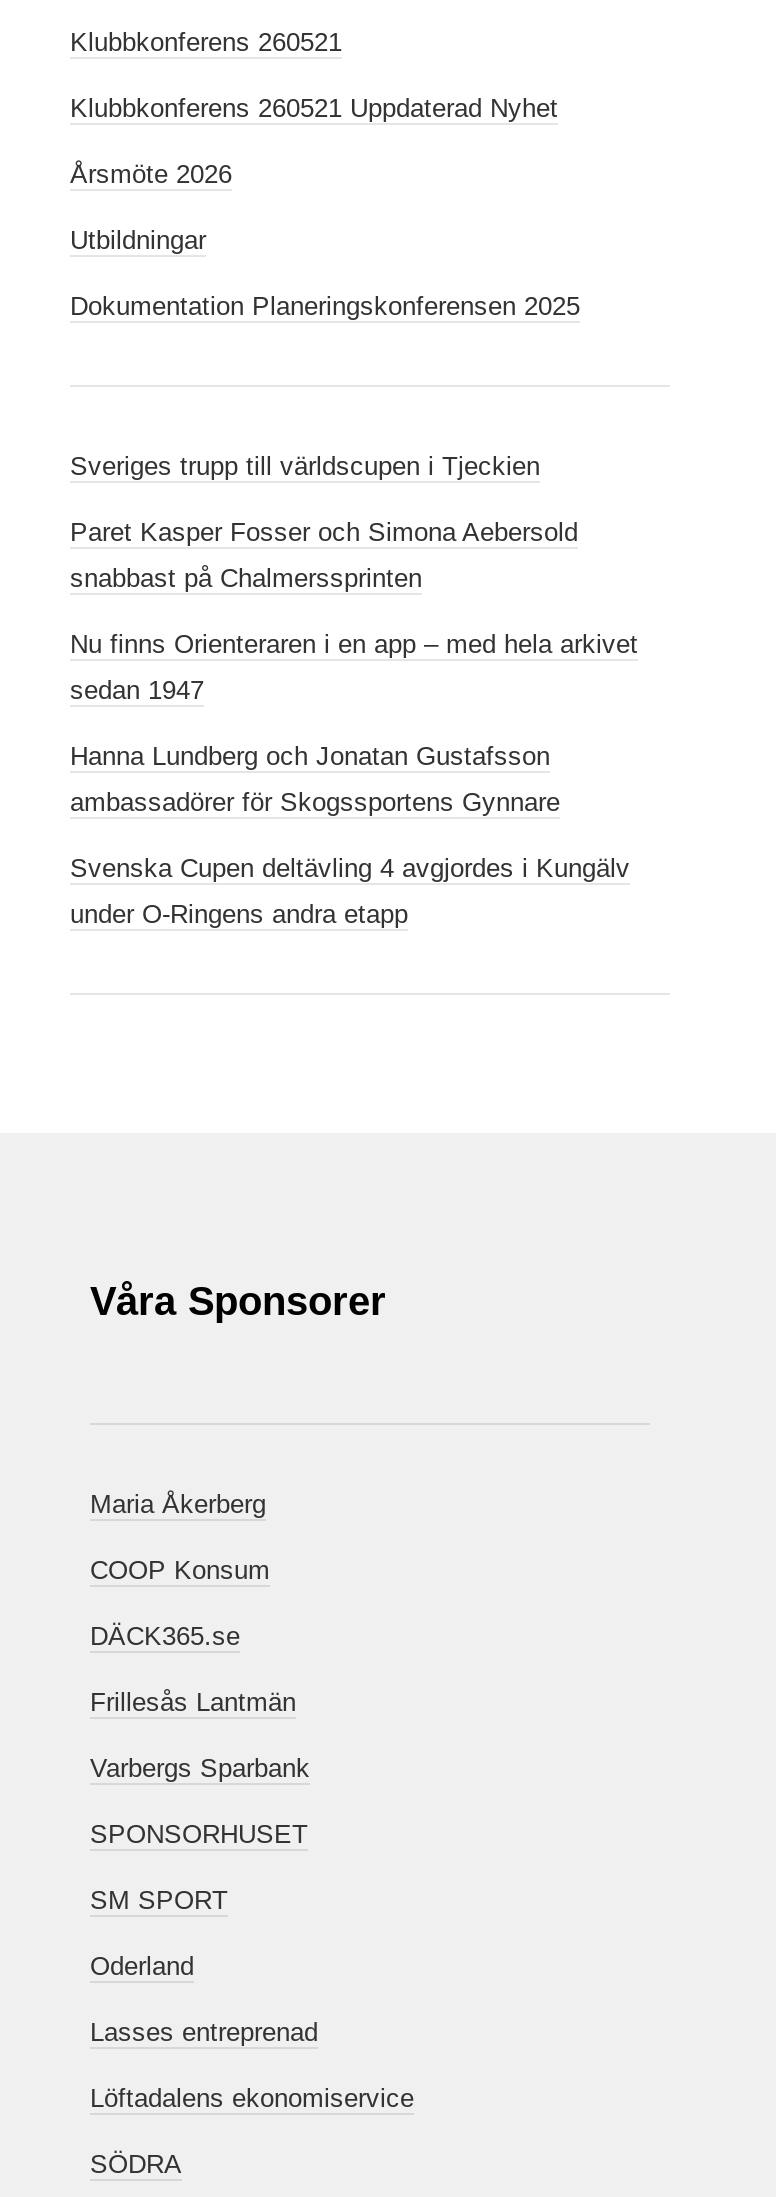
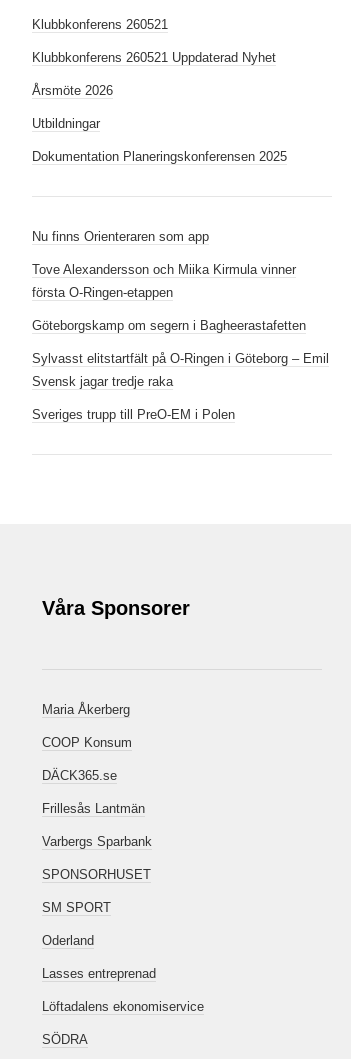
- Sveriges trupp till världscupen i Tjeckien
- Paret Kasper Fosser och Simona Aebersold
- snabbast på Chalmerssprinten
- Nu finns Orienteraren i en app – med hela arkivet
- sedan 1947
- Hanna Lundberg och Jonatan Gustafsson
- ambassadörer för Skogssportens Gynnare
- Svenska Cupen deltävling 4 avgjordes i Kungälv
- under O-Ringens andra etapp
+ Nu finns Orienteraren som app
+ Tove Alexandersson och Miika Kirmula vinner
+ första O-Ringen-etappen
+ Göteborgskamp om segern i Bagheerastafetten
+ Sylvasst elitstartfält på O-Ringen i Göteborg – Emil
+ Svensk jagar tredje raka
+ Sveriges trupp till PreO-EM i Polen
